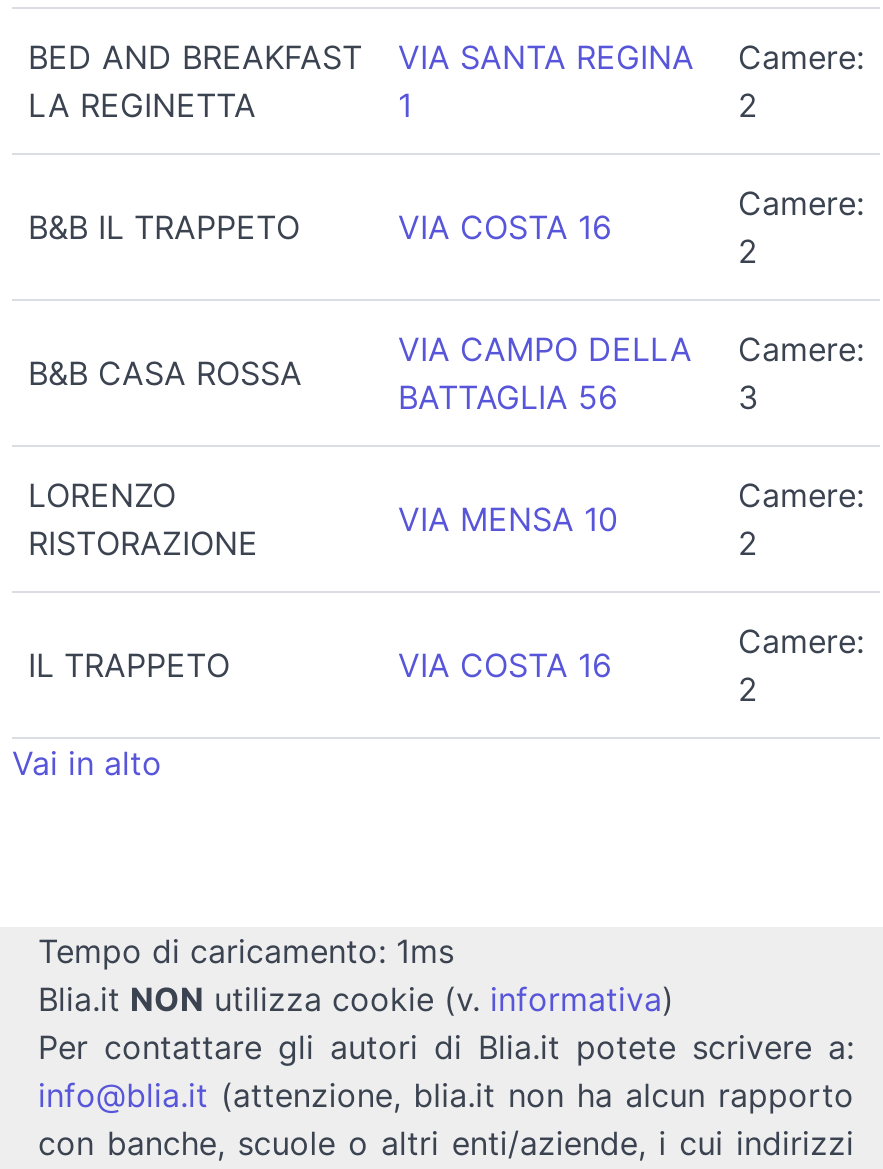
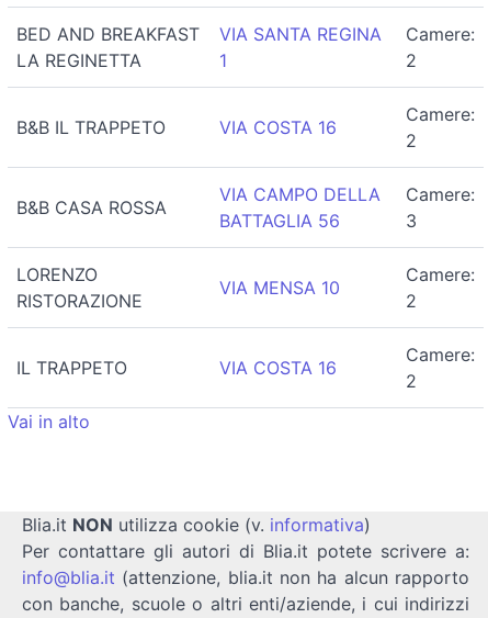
- Tempo di caricamento: 1ms
